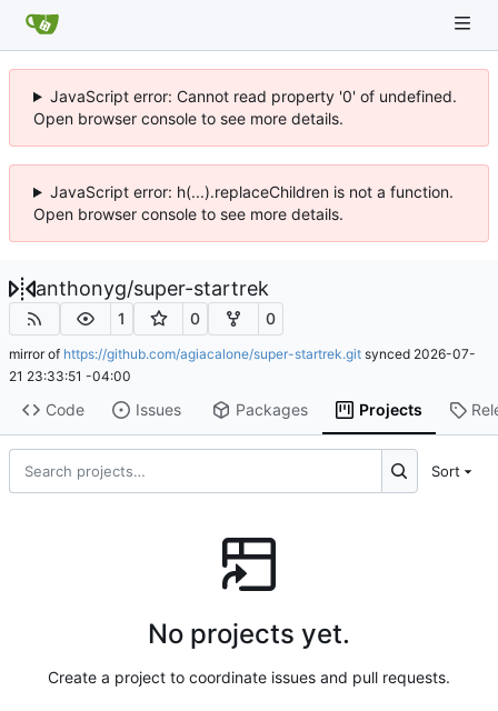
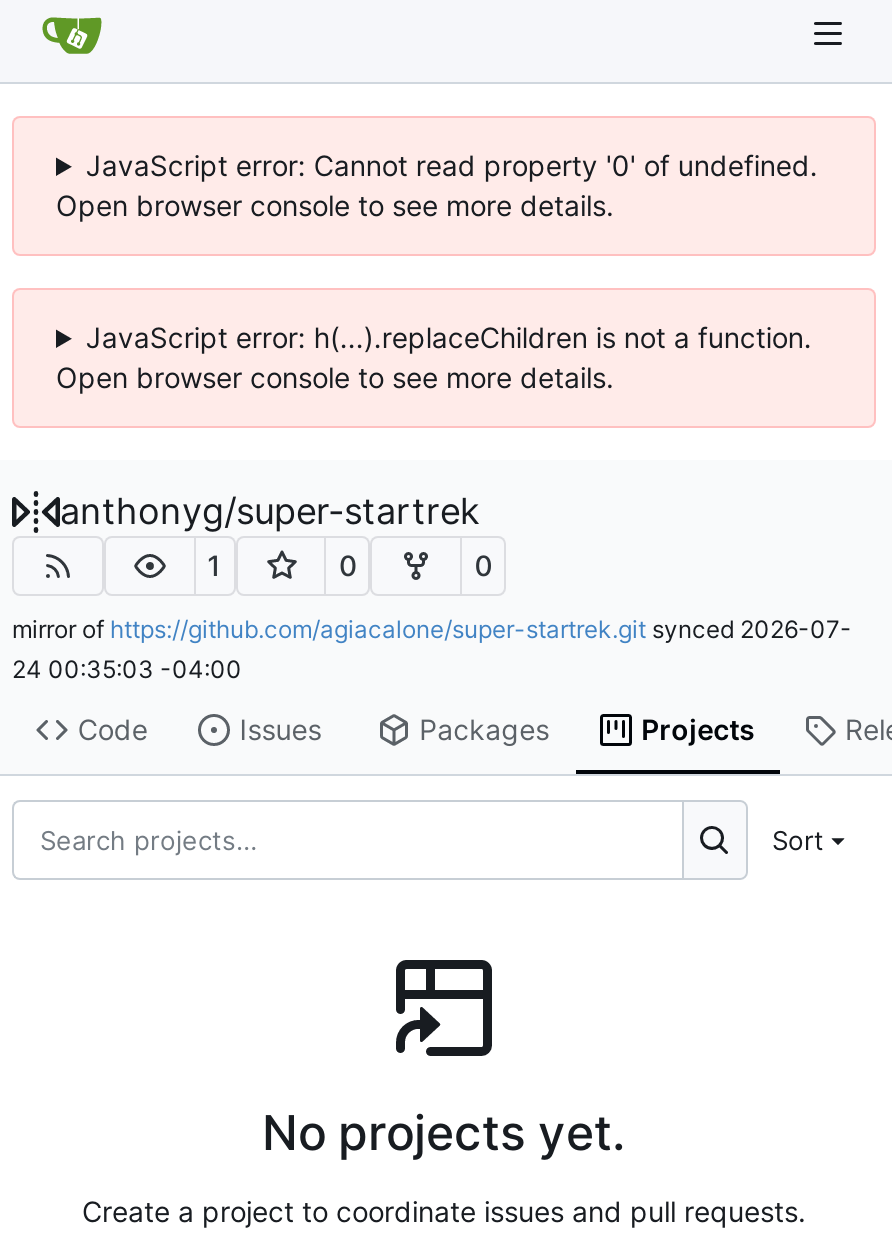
- 21 23:33:51 -04:00
+ 24 00:35:03 -04:00
